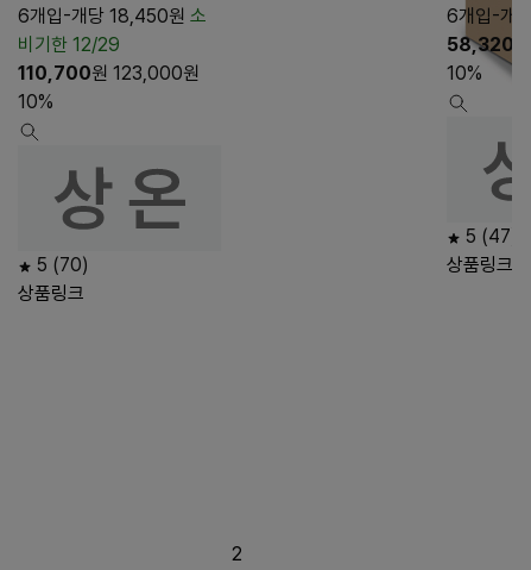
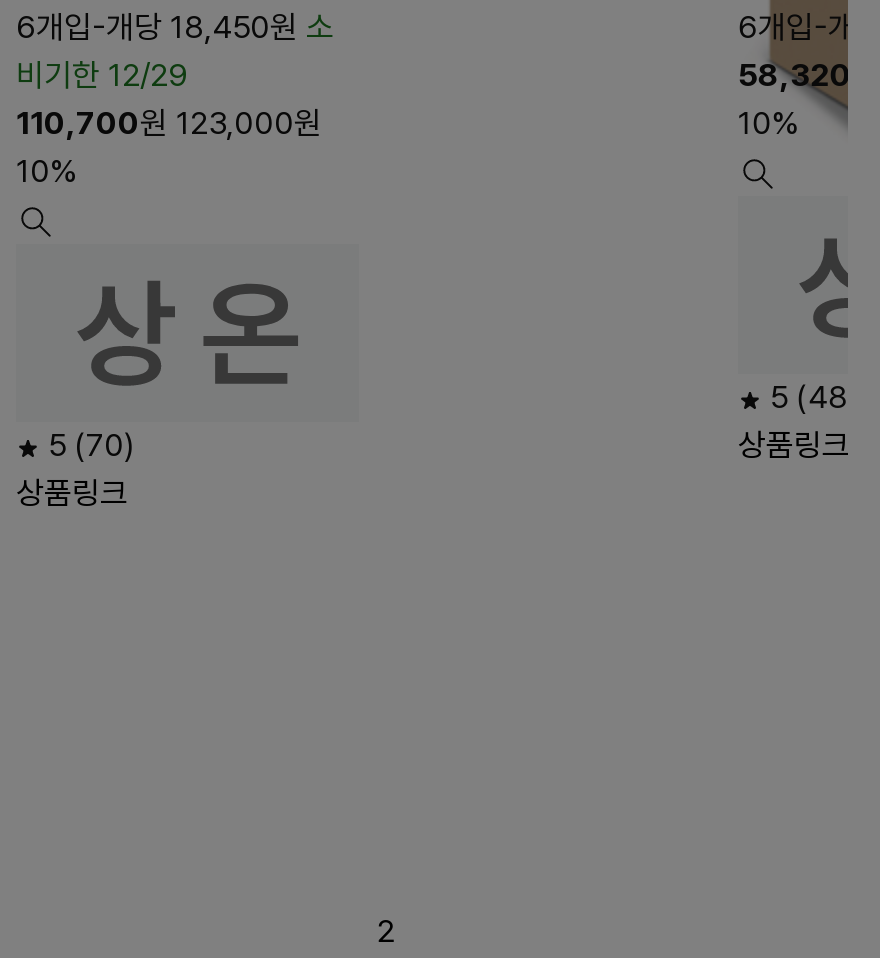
- 5 (47)
+ 5 (48)
